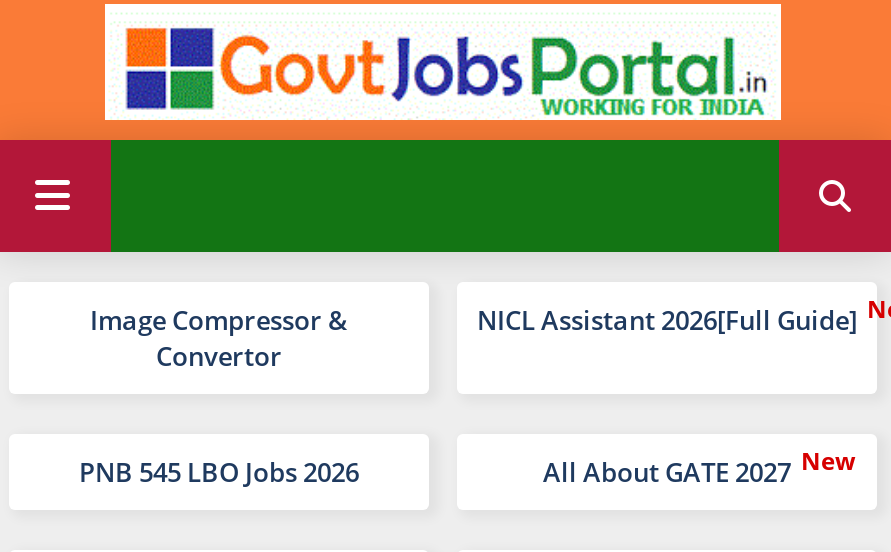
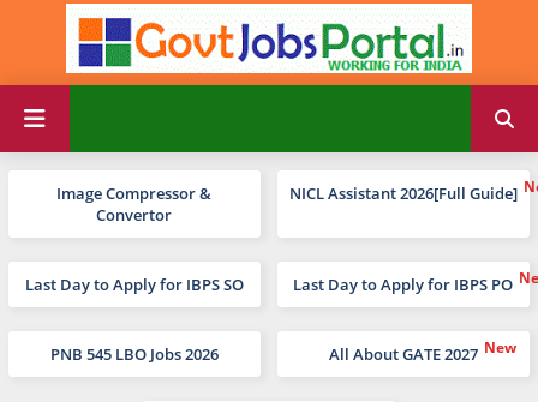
+ Last Day to Apply for IBPS SO
+ Last Day to Apply for IBPS PO
